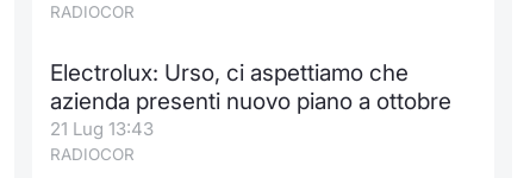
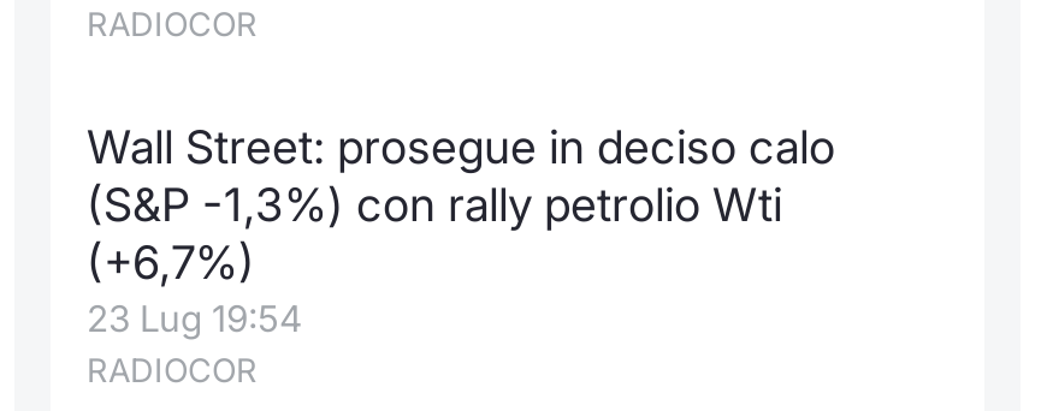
- Electrolux: Urso, ci aspettiamo che
- azienda presenti nuovo piano a ottobre
- 21 Lug 13:43
+ Wall Street: prosegue in deciso calo
+ (S&P -1,3%) con rally petrolio Wti
+ (+6,7%)
+ 23 Lug 19:54
